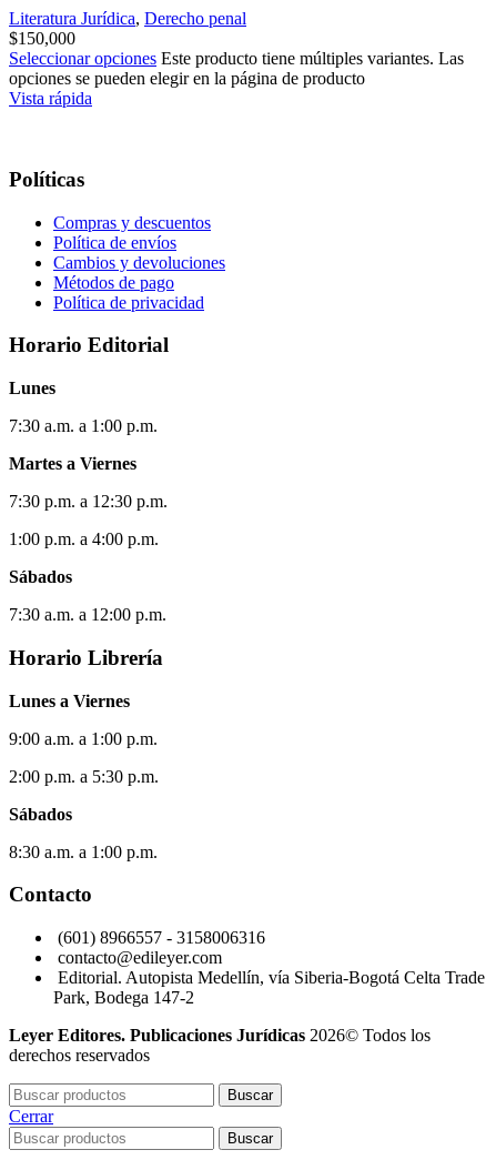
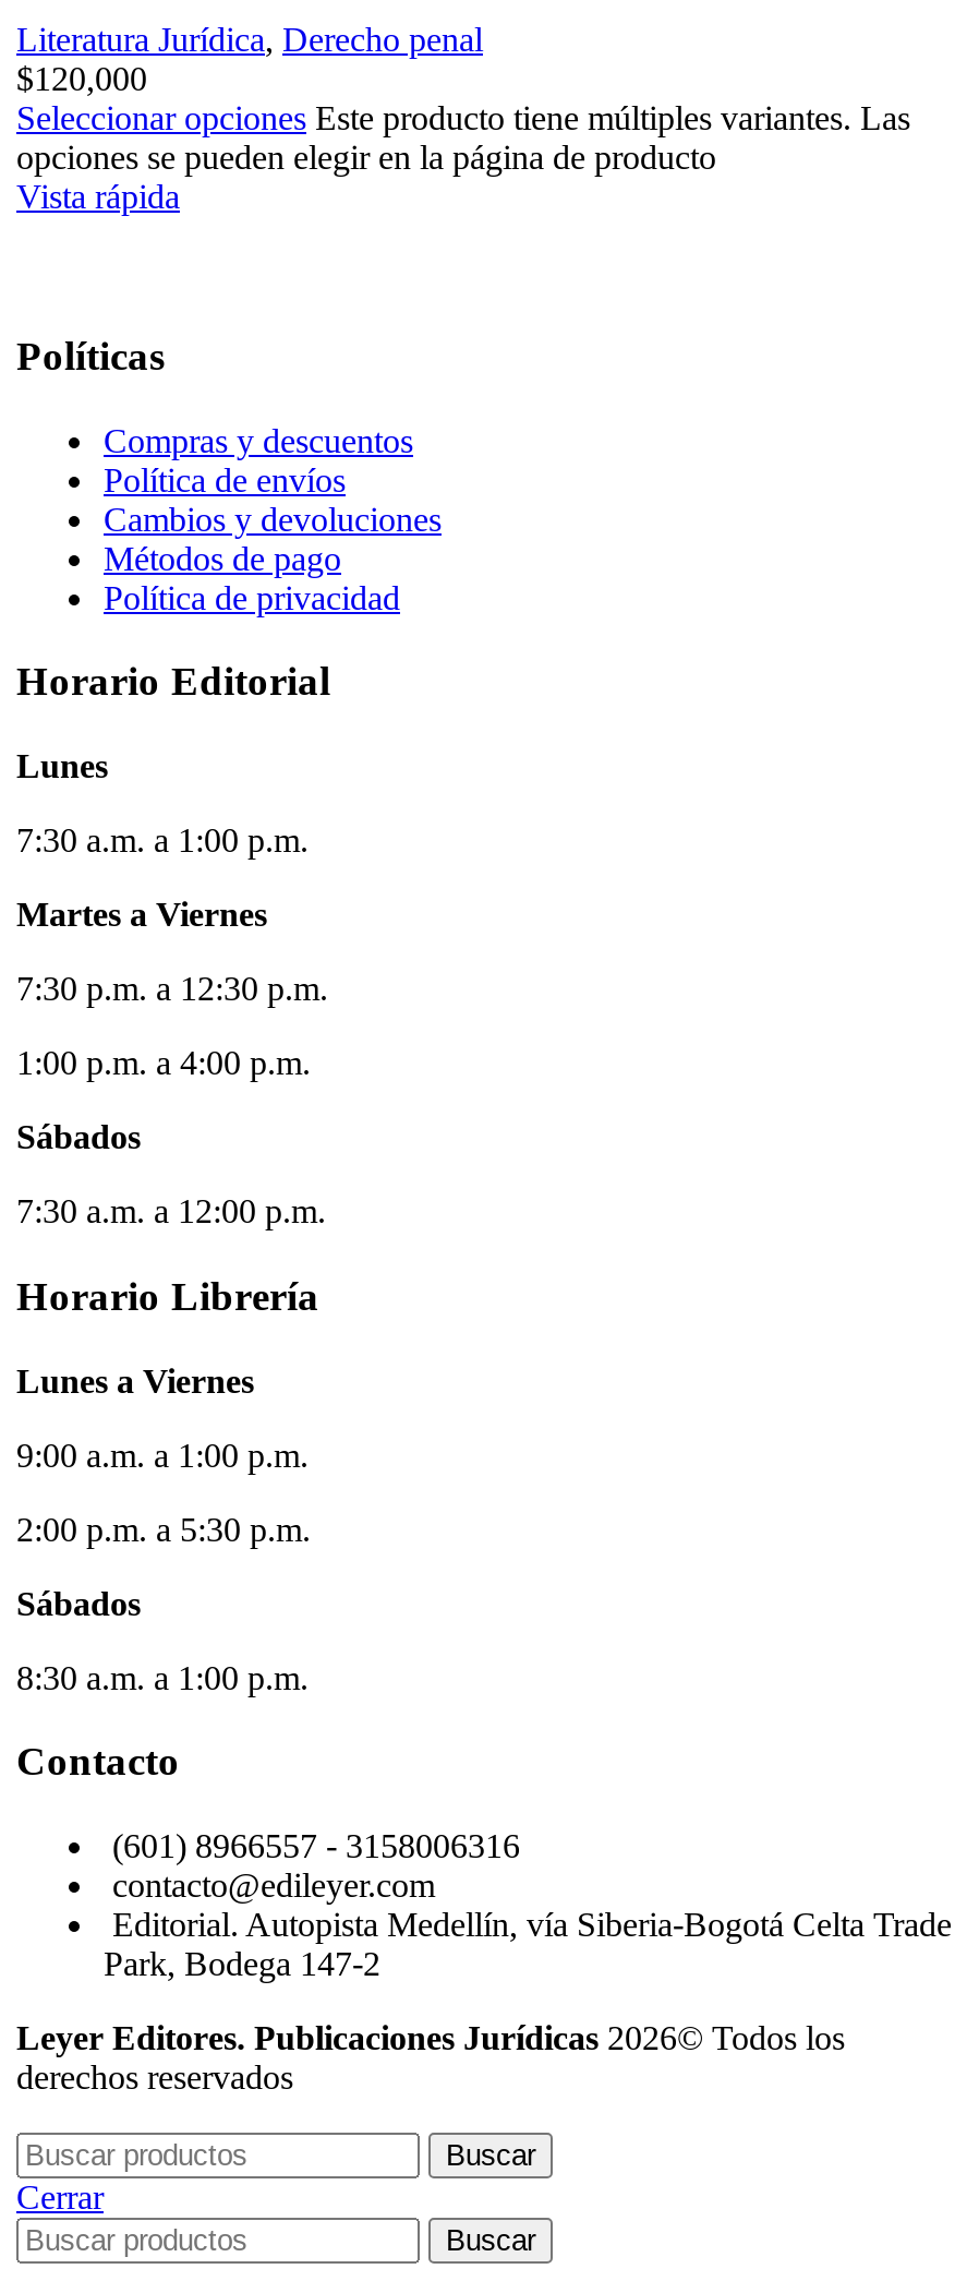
- $150,000
+ $120,000
